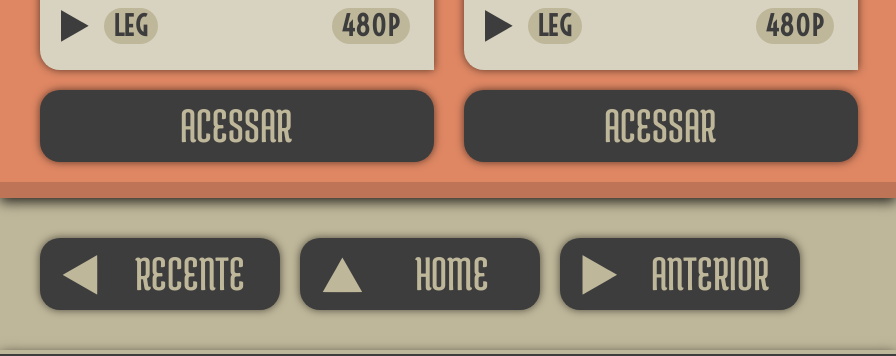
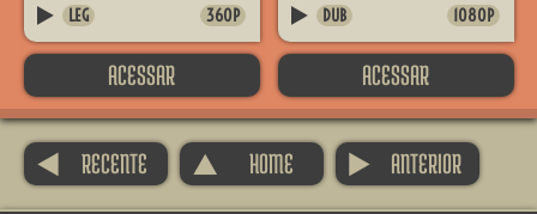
- 480P
+ 360P

- LEG
- 480P
+ DUB
+ 1080P
